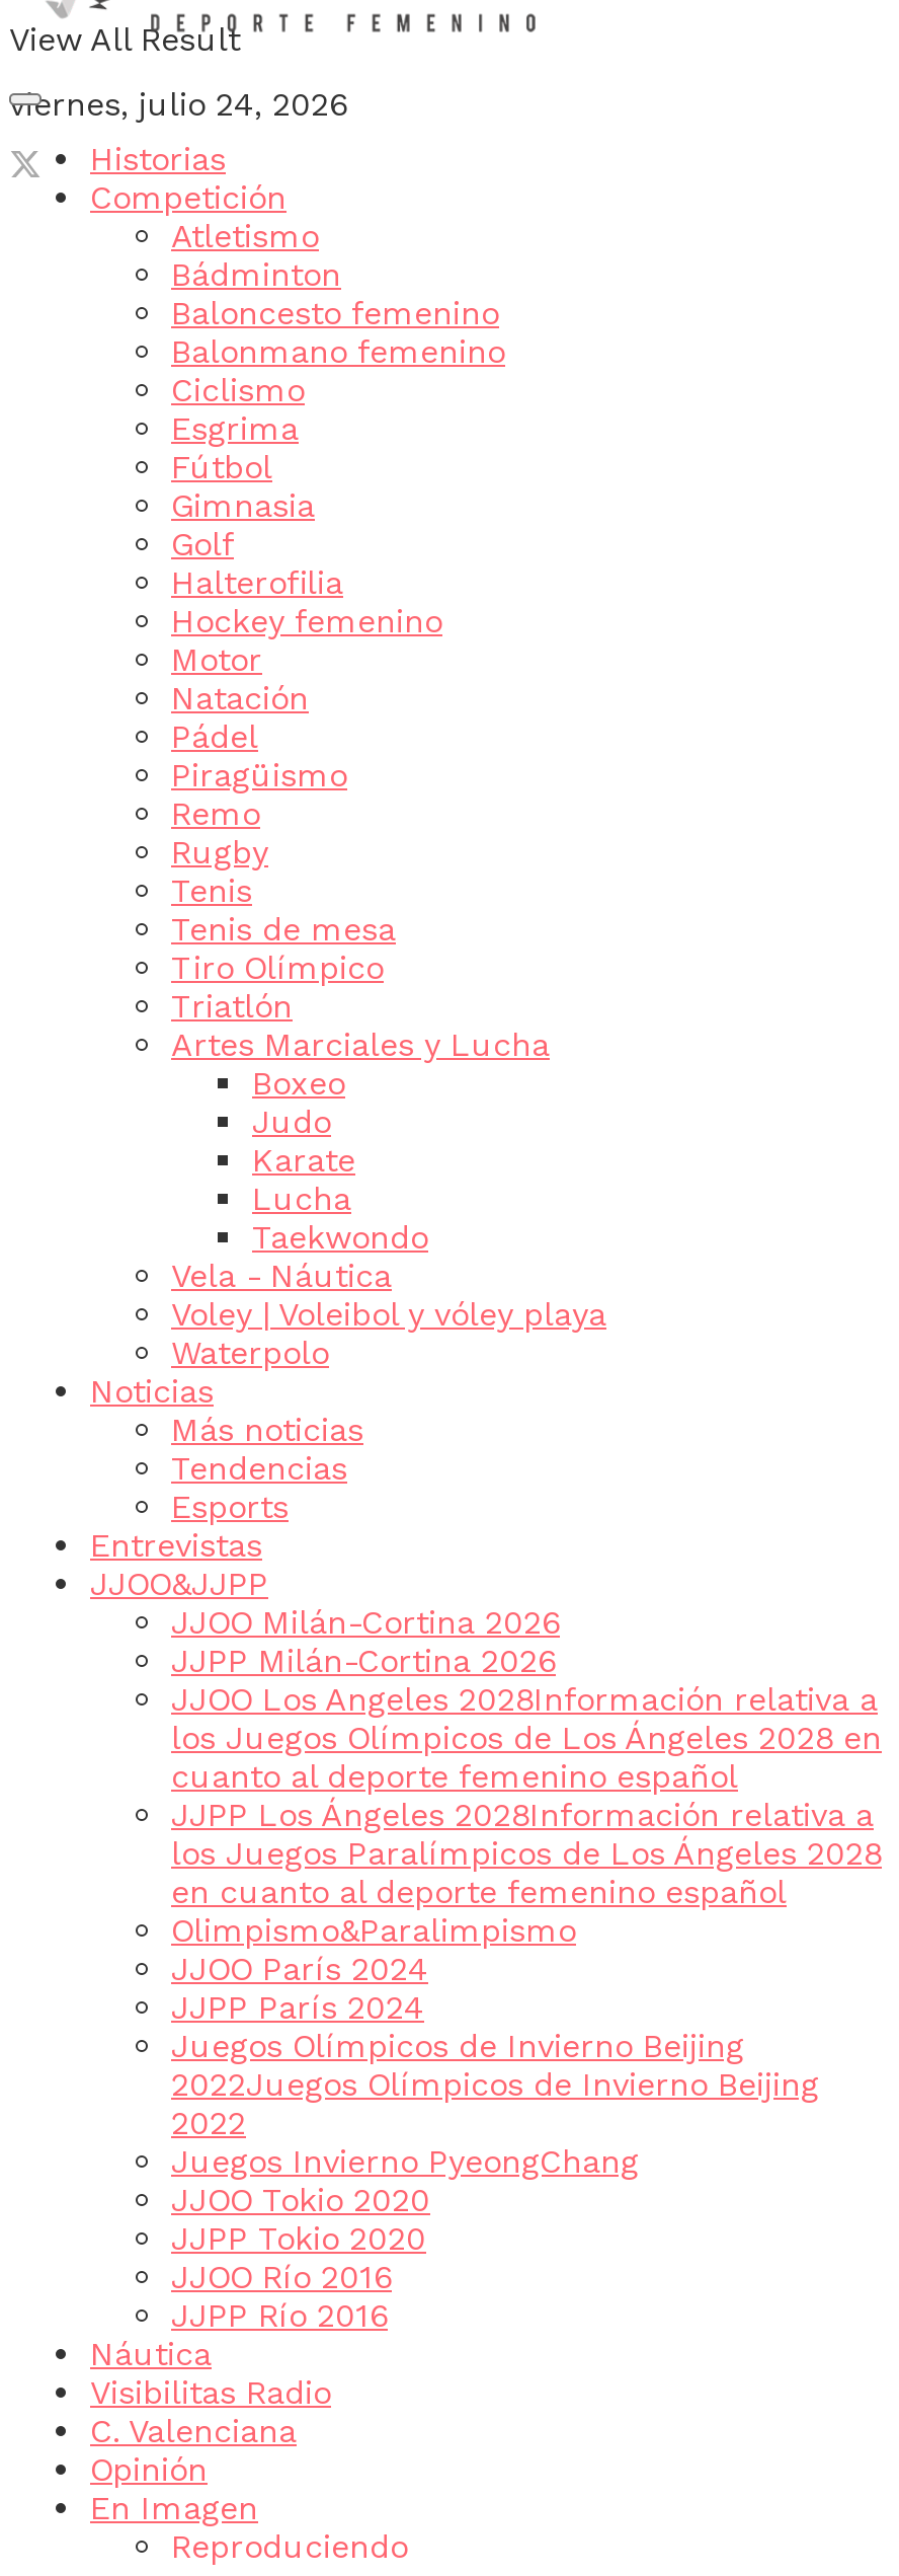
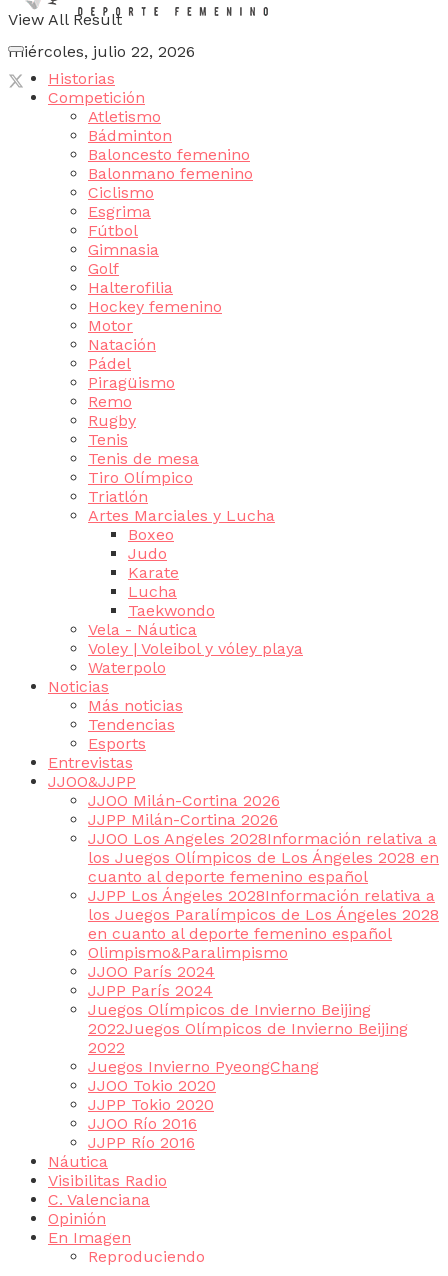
- viernes, julio 24, 2026
+ miércoles, julio 22, 2026
